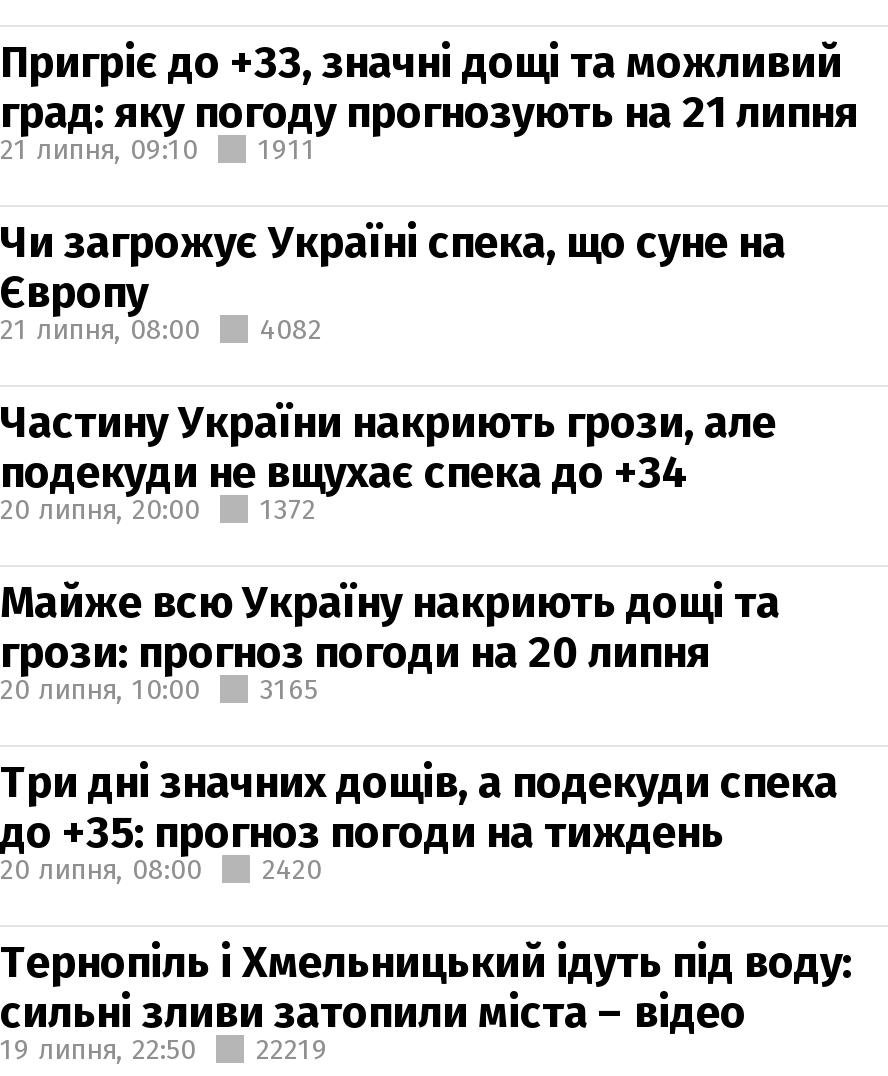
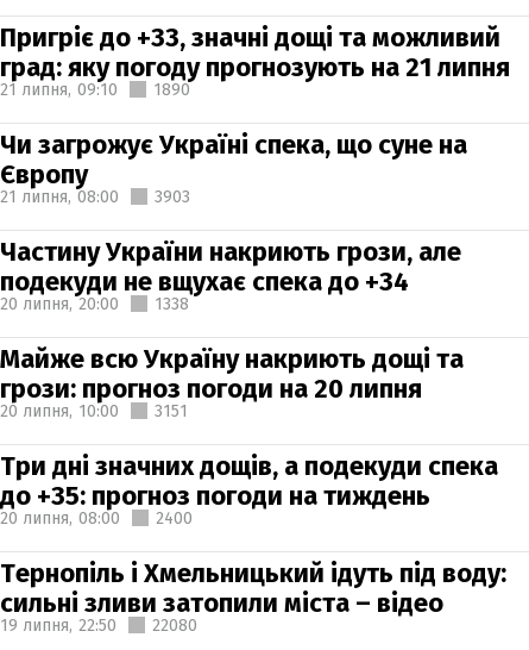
- 1911
+ 1890

- 21 липня, 08:00 4082
+ 21 липня, 08:00 3903

- 20 липня, 20:00 1372
+ 20 липня, 20:00 1338

- 20 липня, 10:00 3165
+ 20 липня, 10:00 3151

- 20 липня, 08:00 2420
+ 20 липня, 08:00 2400

- 19 липня, 22:50 22219
+ 19 липня, 22:50 22080
